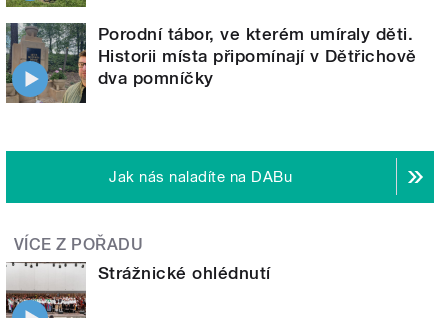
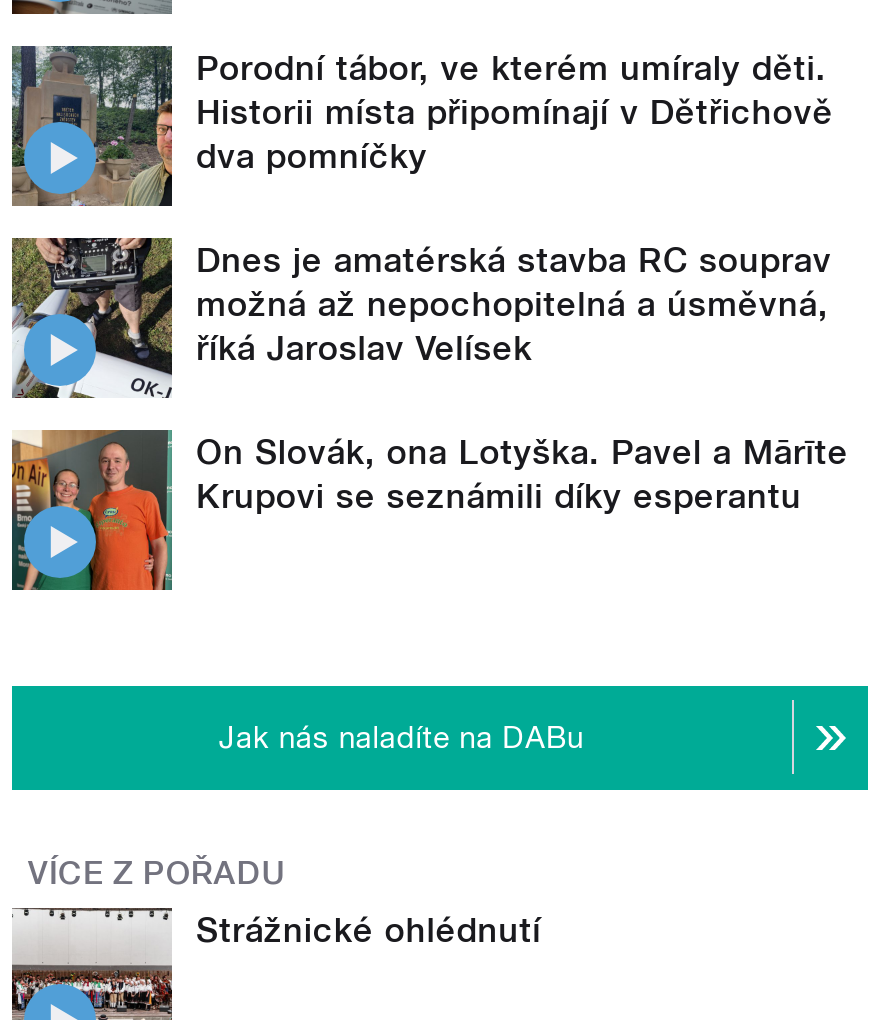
+ [image]

+ [image]
+ Dnes je amatérská stavba RC souprav
+ možná až nepochopitelná a úsměvná,
+ říká Jaroslav Velísek
+ On Slovák, ona Lotyška. Pavel a Mārīte
+ Krupovi se seznámili díky esperantu
